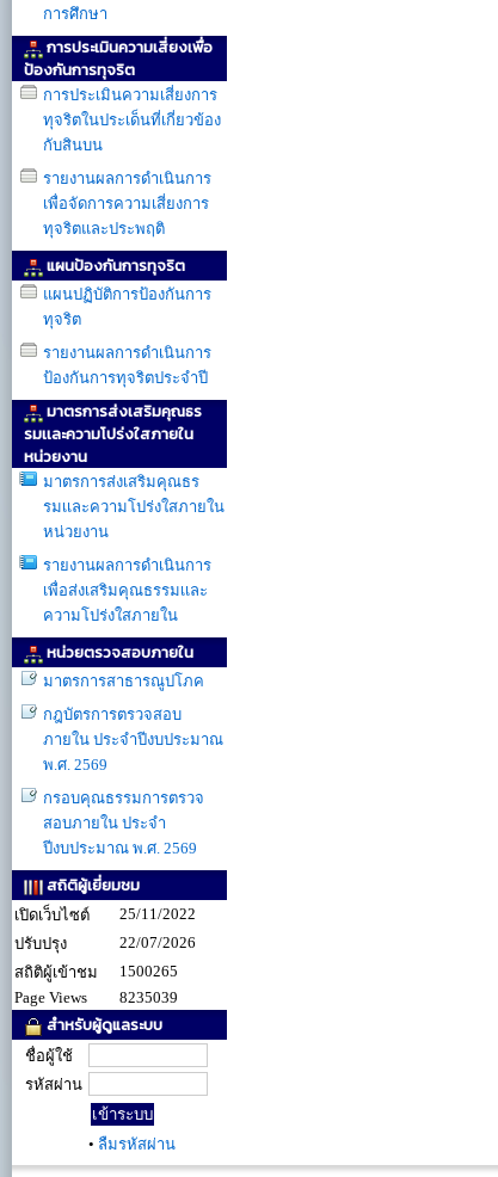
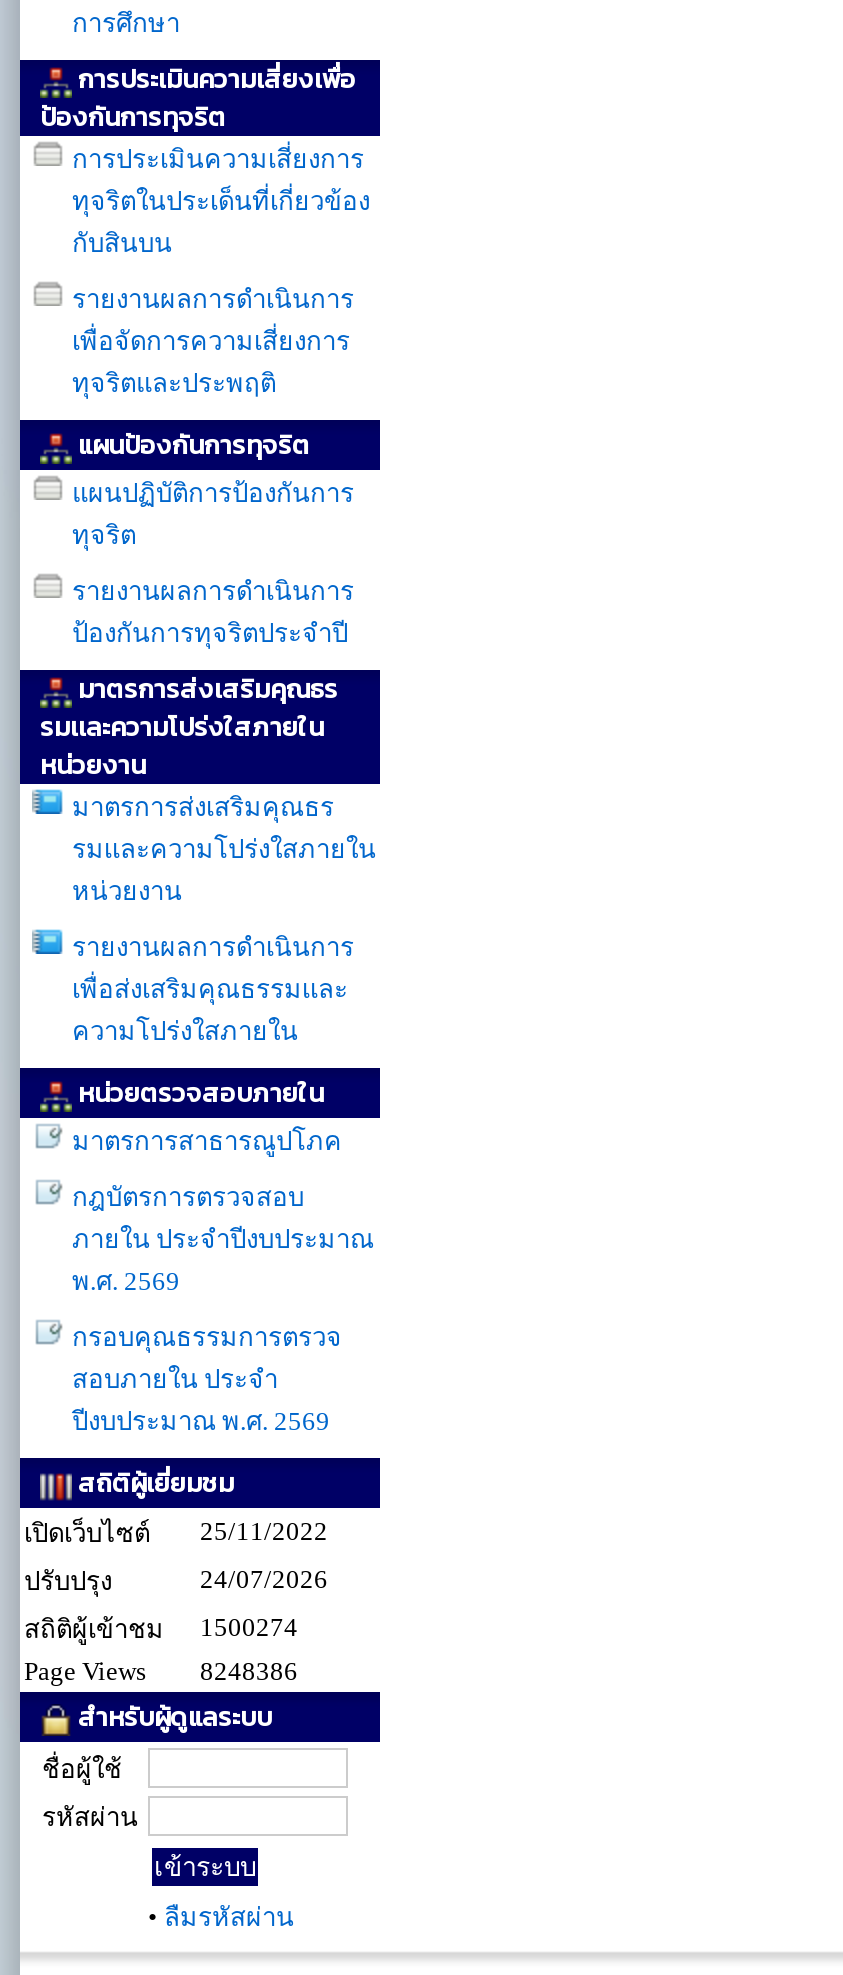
- 22/07/2026
+ 24/07/2026

- สถิติผู้เข้าชม 1500265
+ สถิติผู้เข้าชม 1500274

- Page Views 8235039
+ Page Views 8248386
